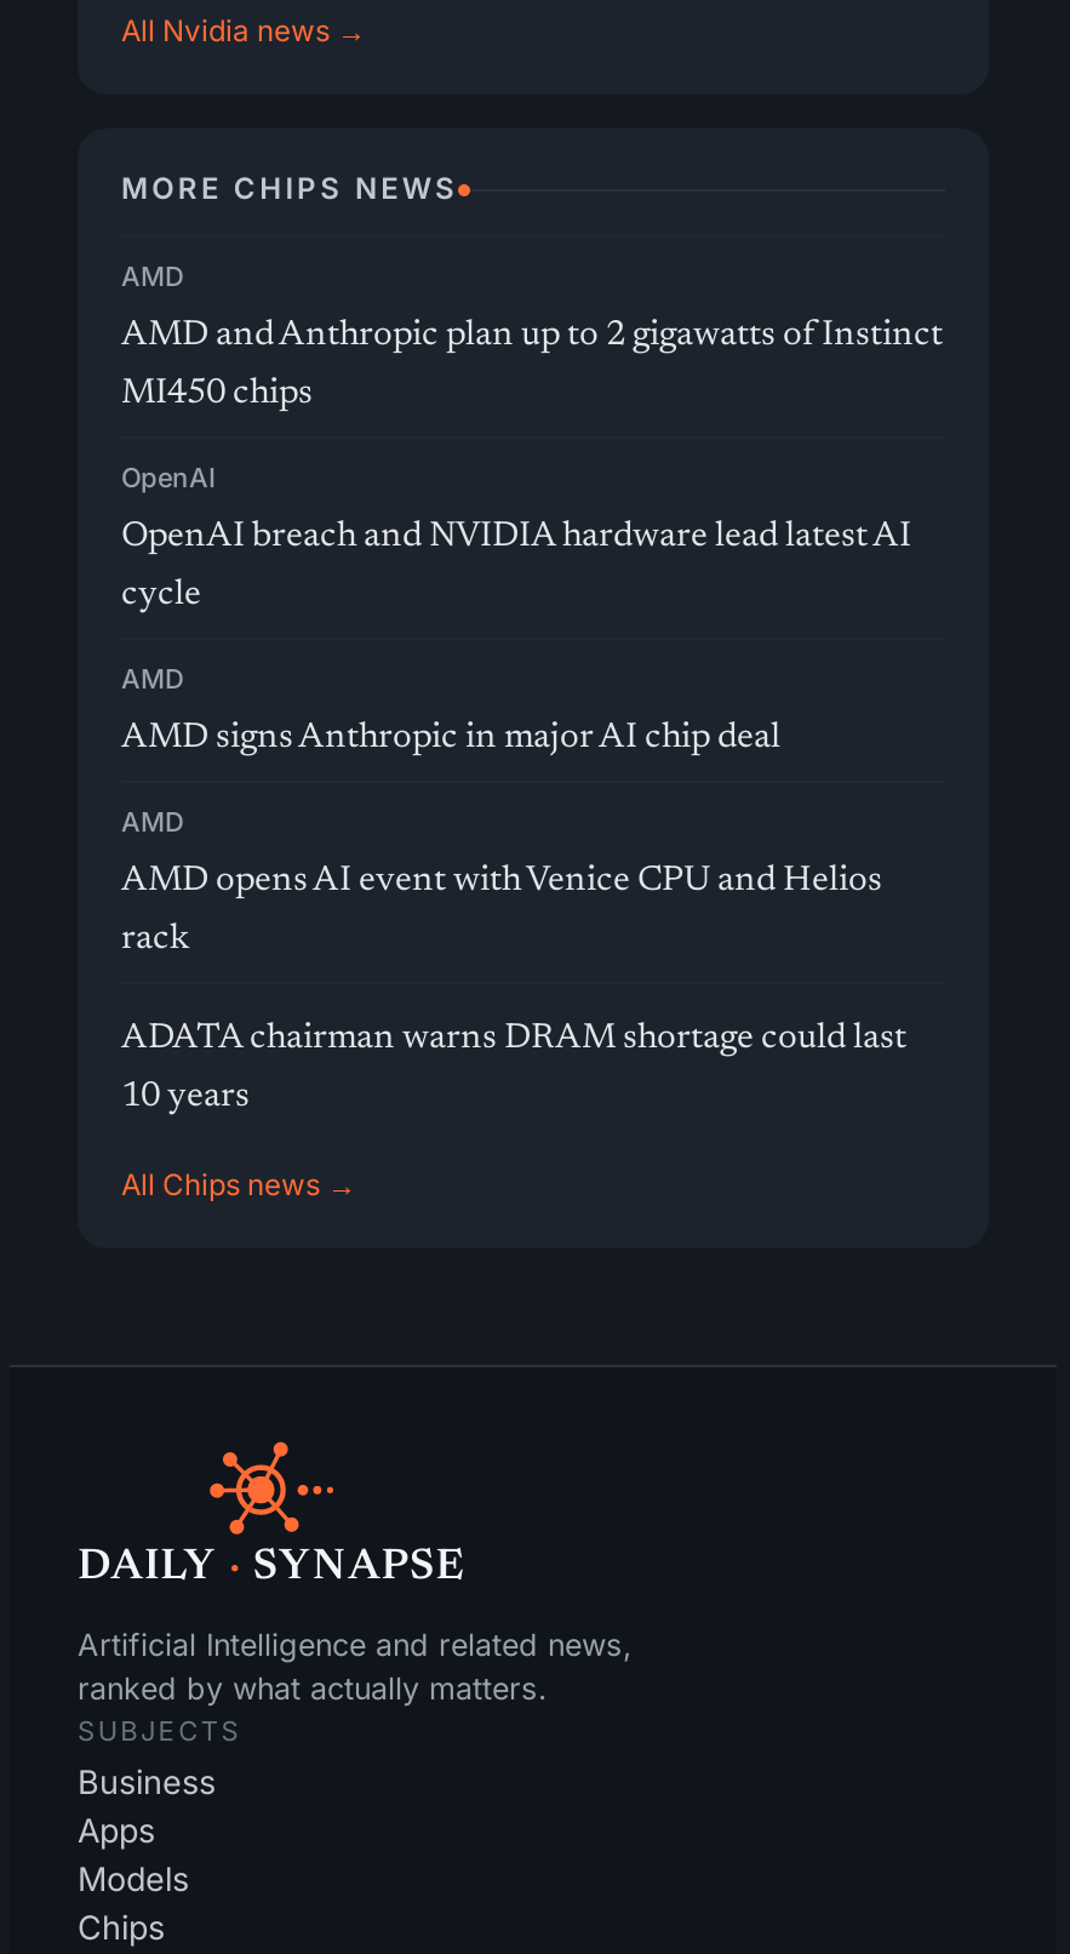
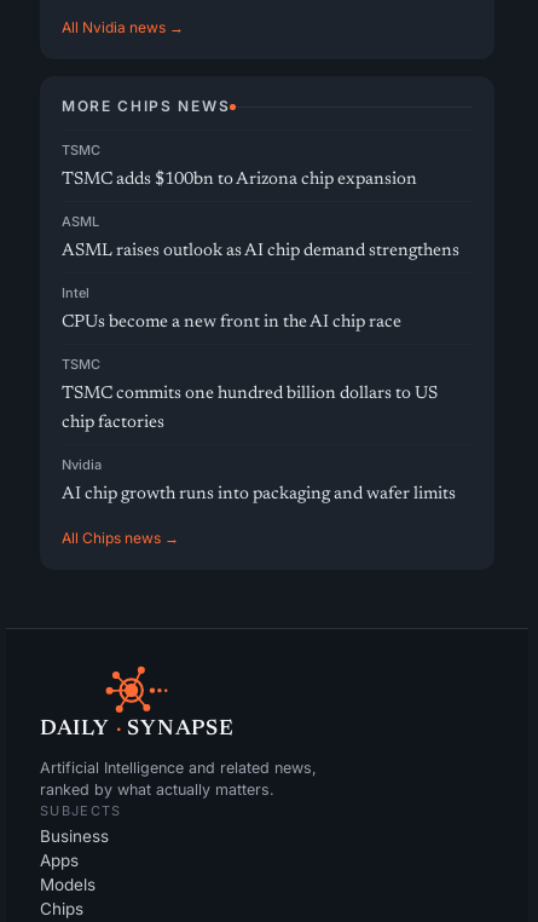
- AMD
- AMD and Anthropic plan up to 2 gigawatts of Instinct
- MI450 chips
- OpenAI
- OpenAI breach and NVIDIA hardware lead latest AI
- cycle
- AMD
- AMD signs Anthropic in major AI chip deal
- AMD
- AMD opens AI event with Venice CPU and Helios
- rack
- ADATA chairman warns DRAM shortage could last
- 10 years
+ TSMC
+ TSMC adds $100bn to Arizona chip expansion
+ ASML
+ ASML raises outlook as AI chip demand strengthens
+ Intel
+ CPUs become a new front in the AI chip race
+ TSMC
+ TSMC commits one hundred billion dollars to US
+ chip factories
+ Nvidia
+ AI chip growth runs into packaging and wafer limits
